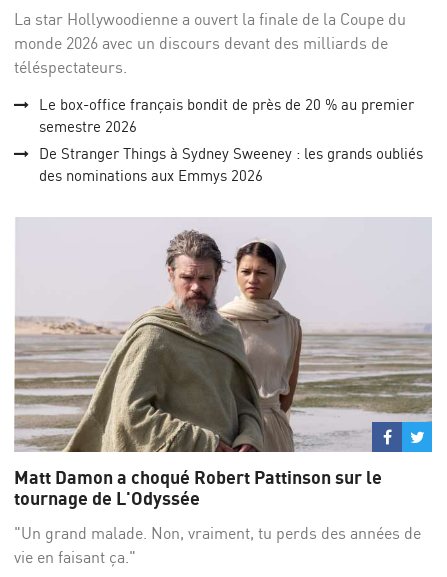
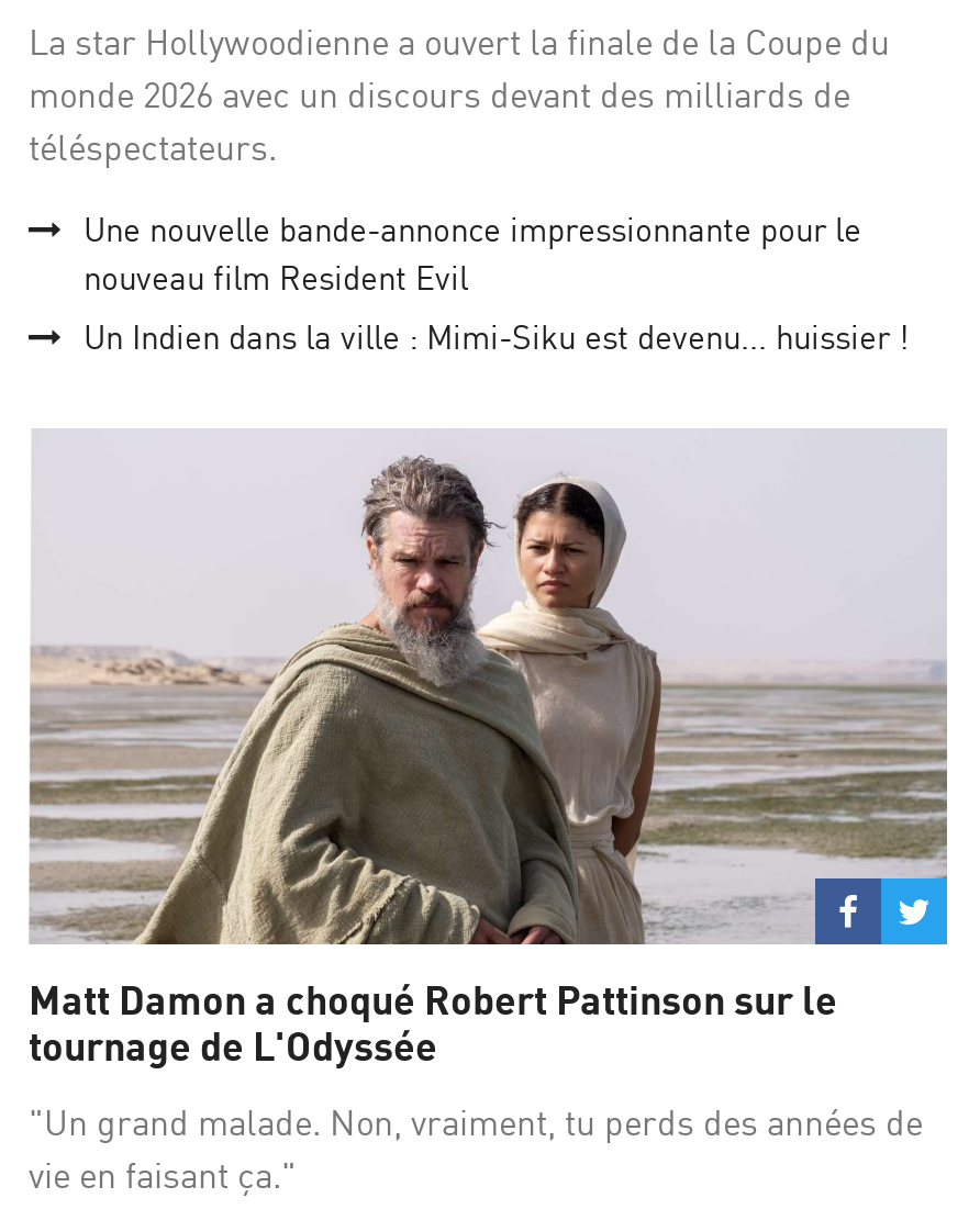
- Le box-office français bondit de près de 20 % au premier
- semestre 2026
- De Stranger Things à Sydney Sweeney : les grands oubliés
- des nominations aux Emmys 2026
+ Une nouvelle bande-annonce impressionnante pour le
+ nouveau film Resident Evil
+ Un Indien dans la ville : Mimi-Siku est devenu... huissier !
